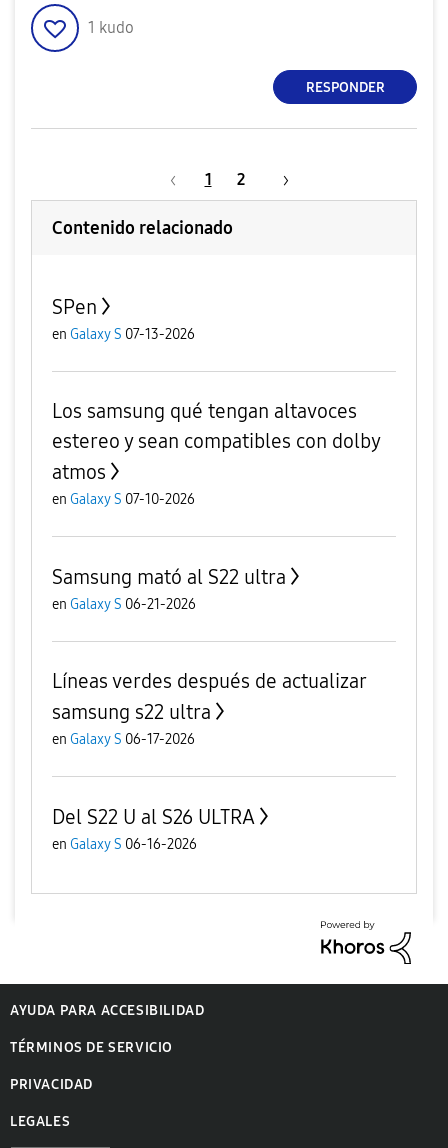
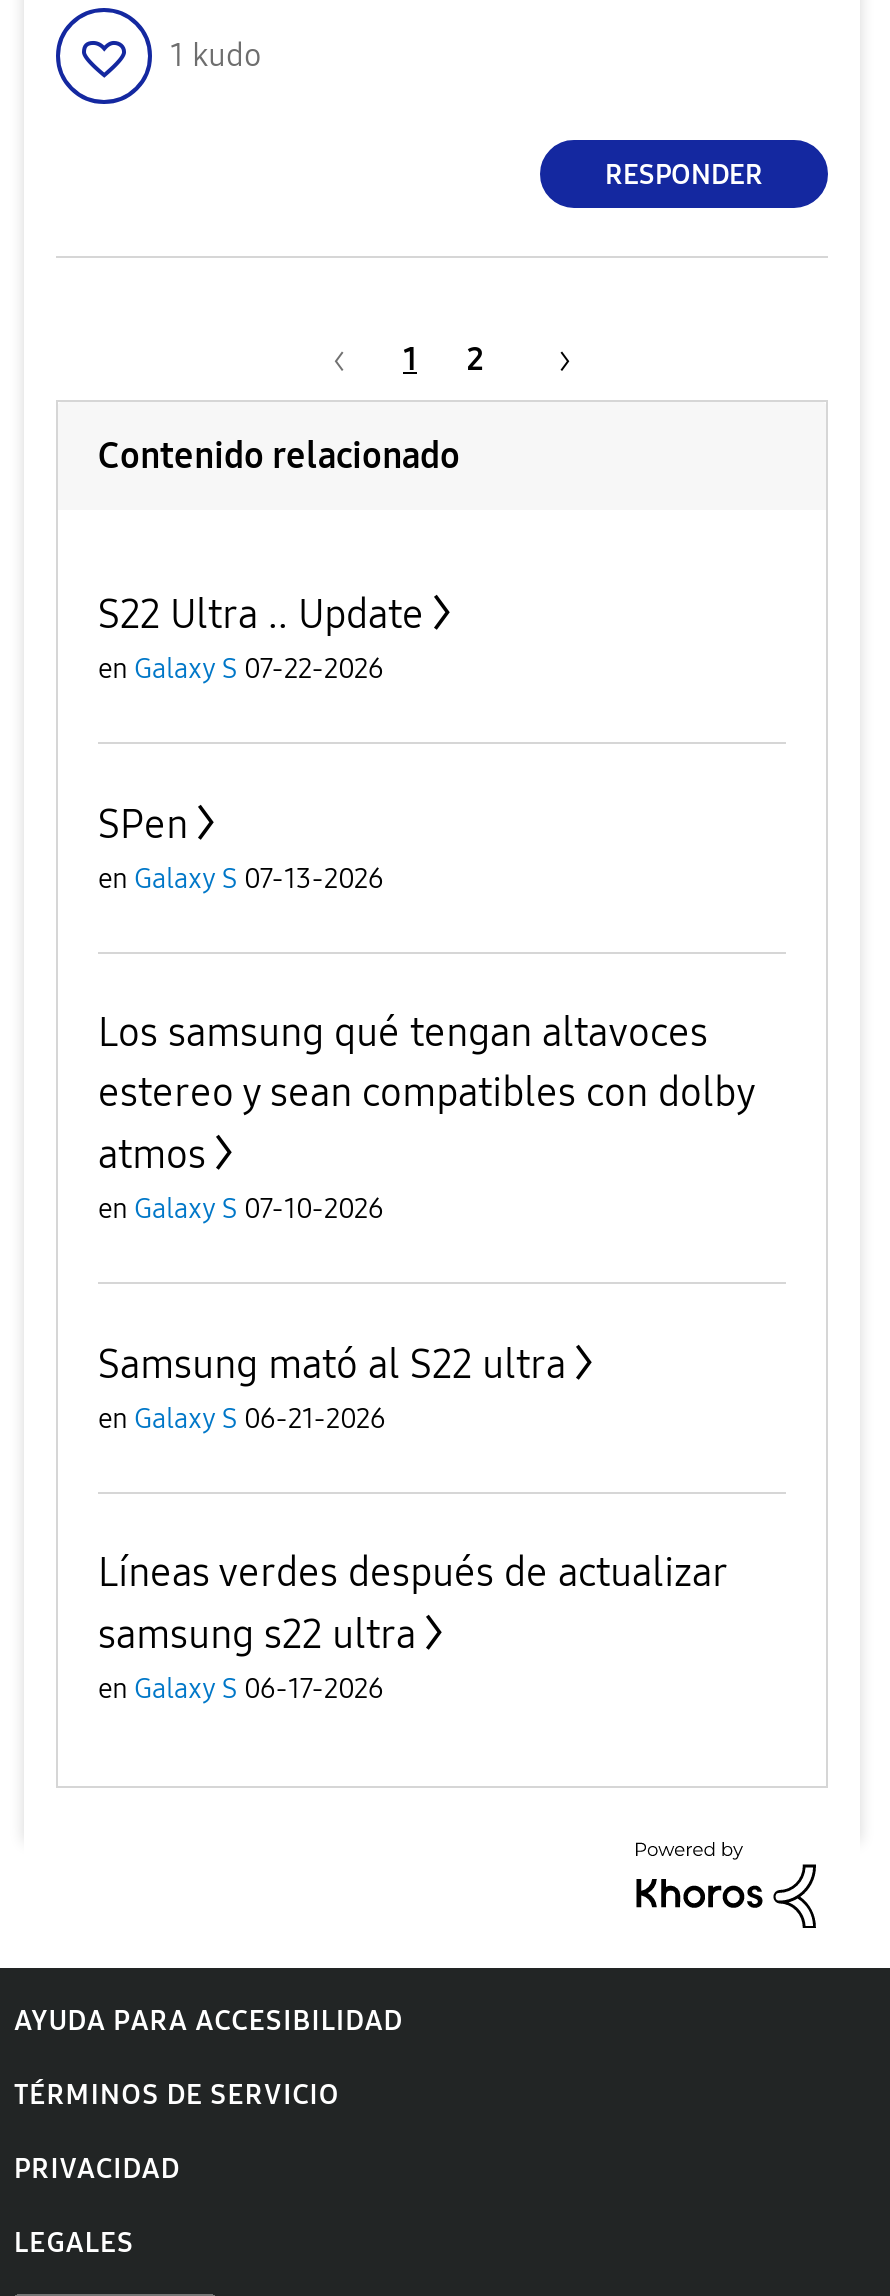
+ S22 Ultra .. Update
+ en Galaxy S 07-22-2026

moved down: SPen | en Galaxy S 07-13-2026 | Los samsung qué tengan altavoces | ... | samsung s22 ultra | en Galaxy S 06-17-2026

- Del S22 U al S26 ULTRA
- en Galaxy S 06-16-2026
